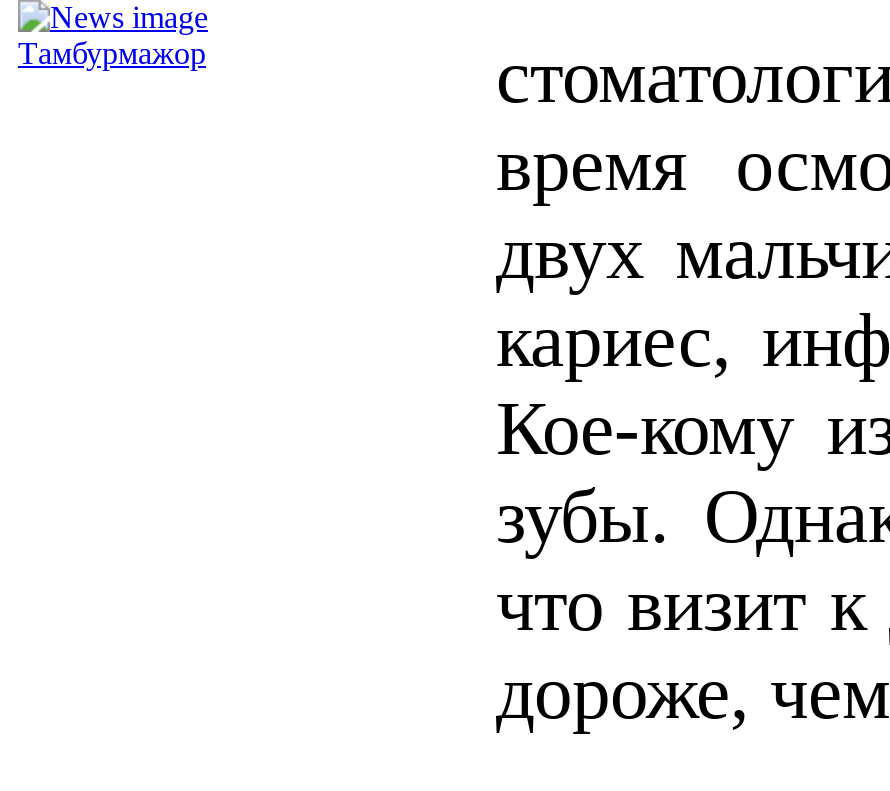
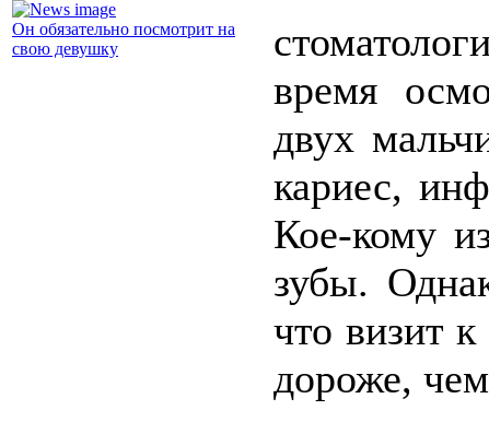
- Тамбурмажор
+ Он обязательно посмотрит на
+ свою девушку
